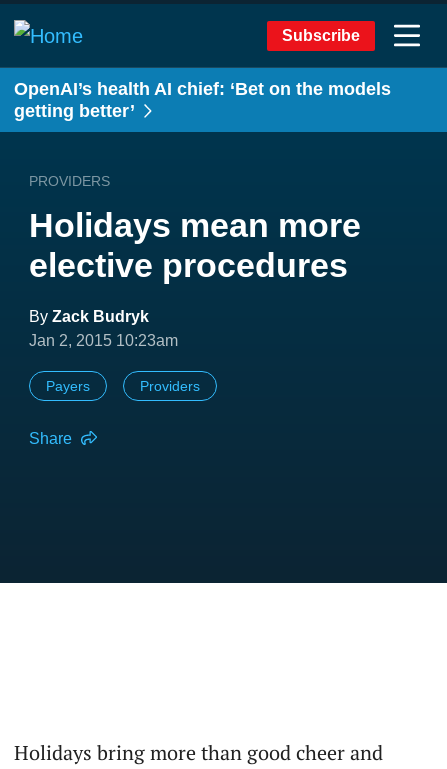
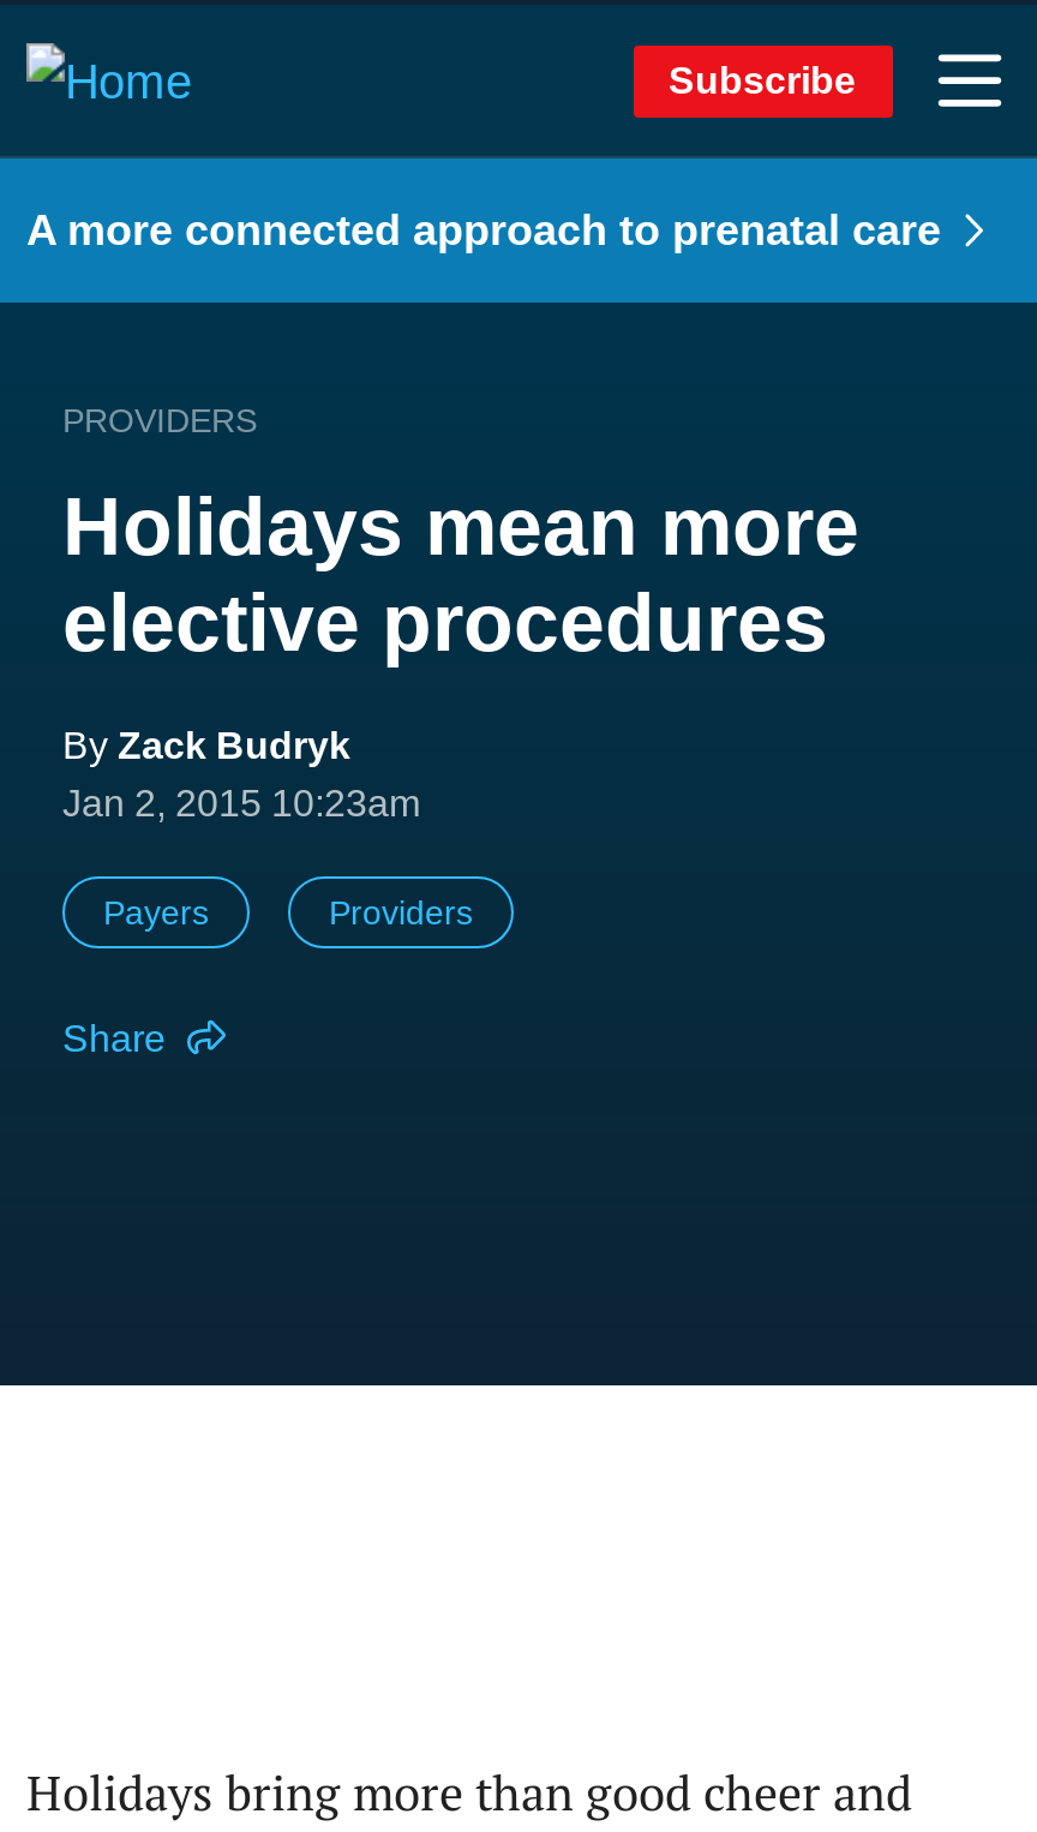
- OpenAI’s health AI chief: ‘Bet on the models
- getting better’
+ A more connected approach to prenatal care
